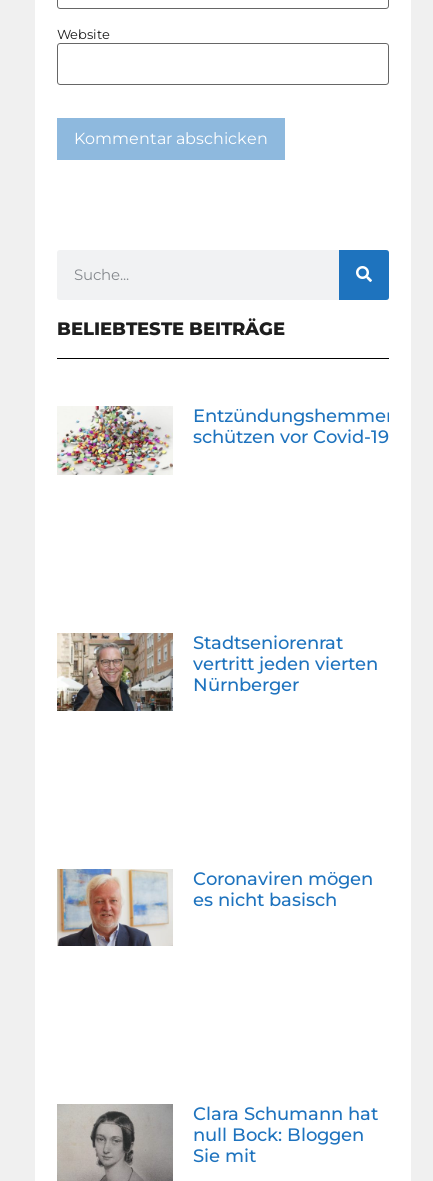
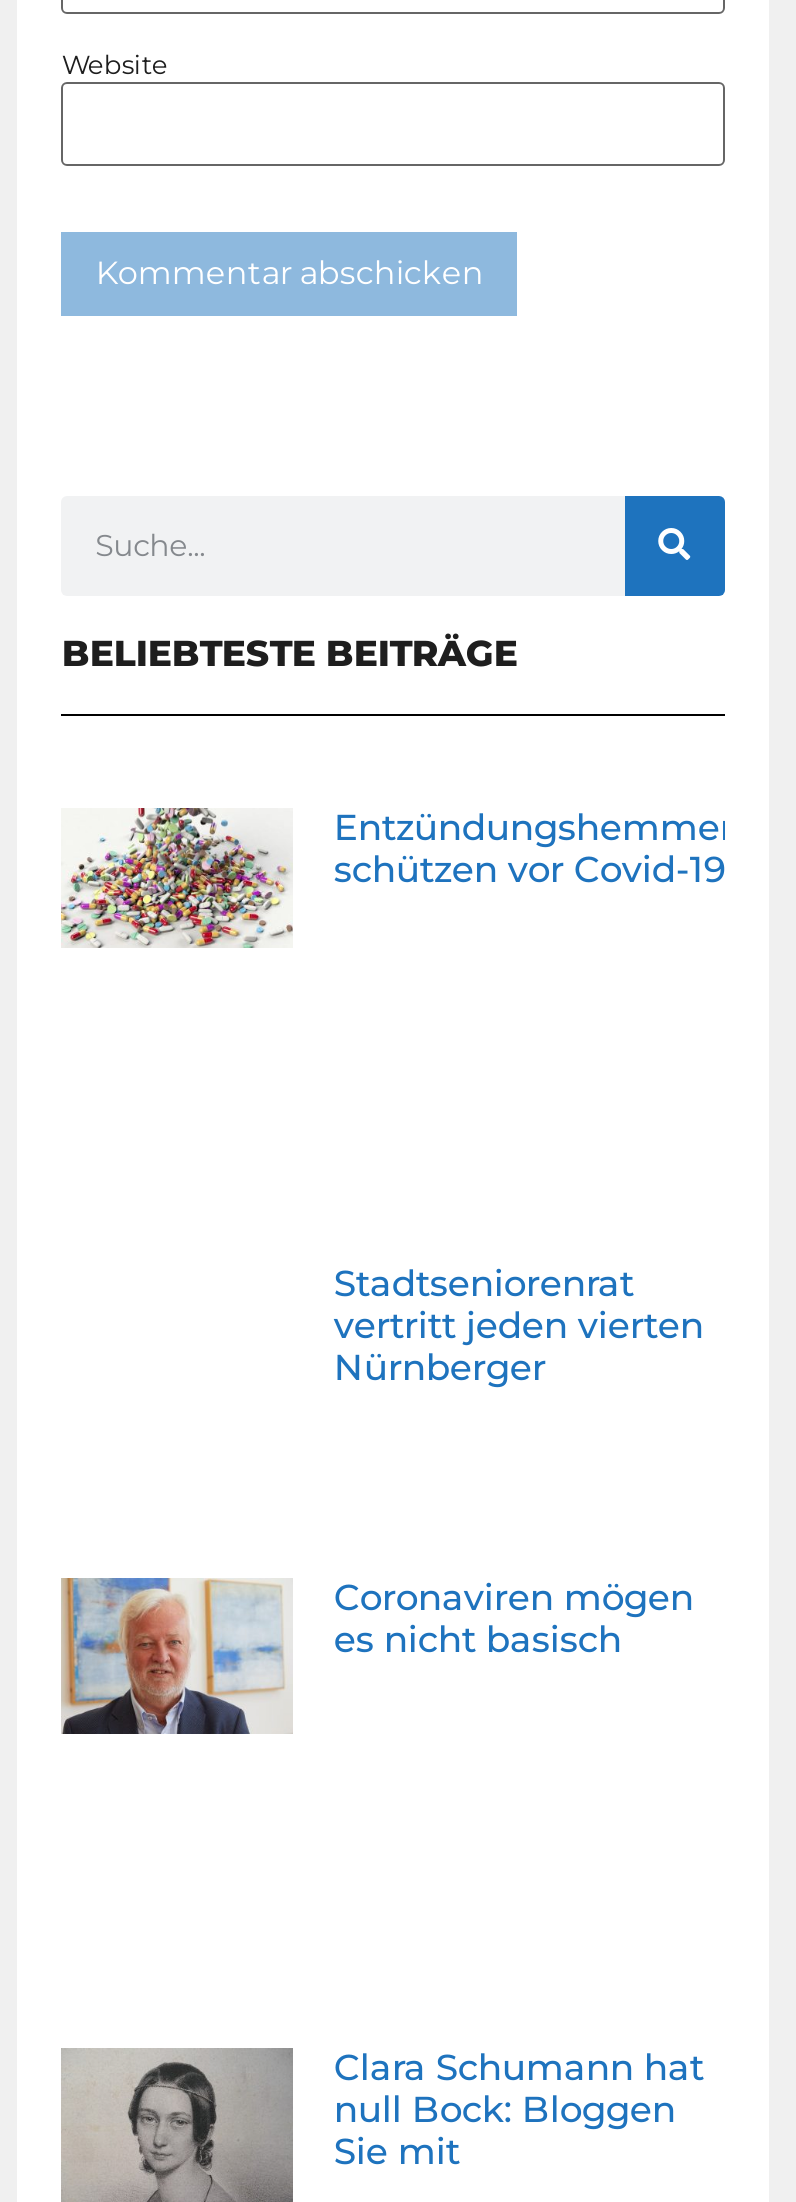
- [image]
